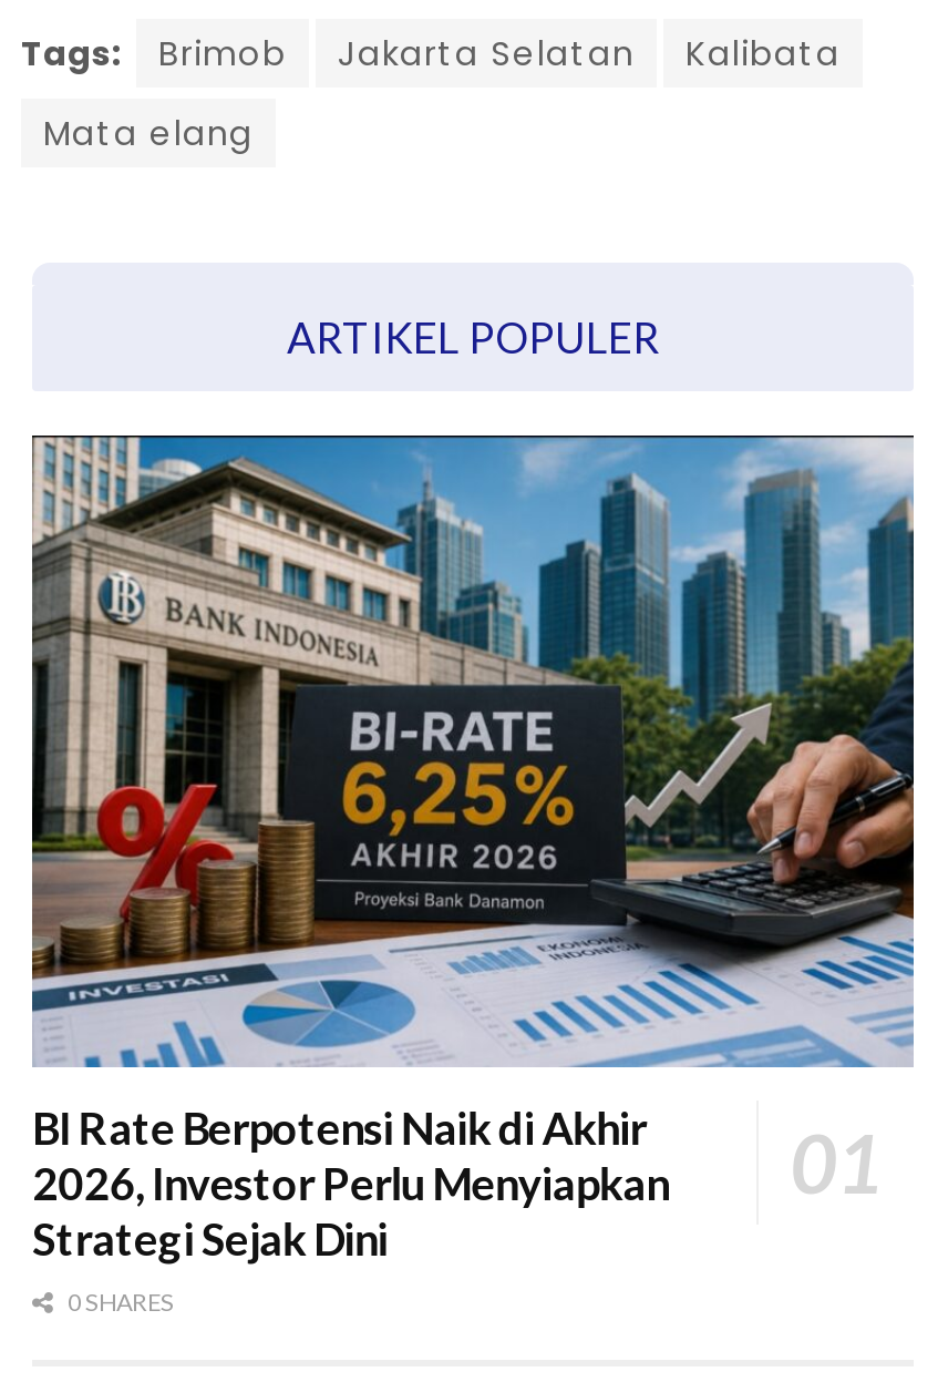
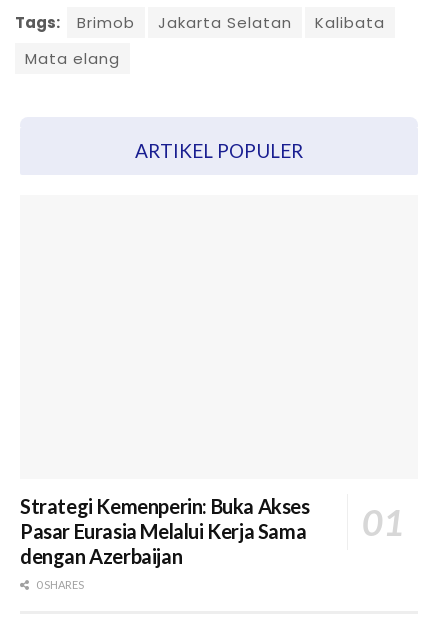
- [image]

- BI Rate Berpotensi Naik di Akhir
- 2026, Investor Perlu Menyiapkan
- Strategi Sejak Dini
+ Strategi Kemenperin: Buka Akses
+ Pasar Eurasia Melalui Kerja Sama
+ dengan Azerbaijan
